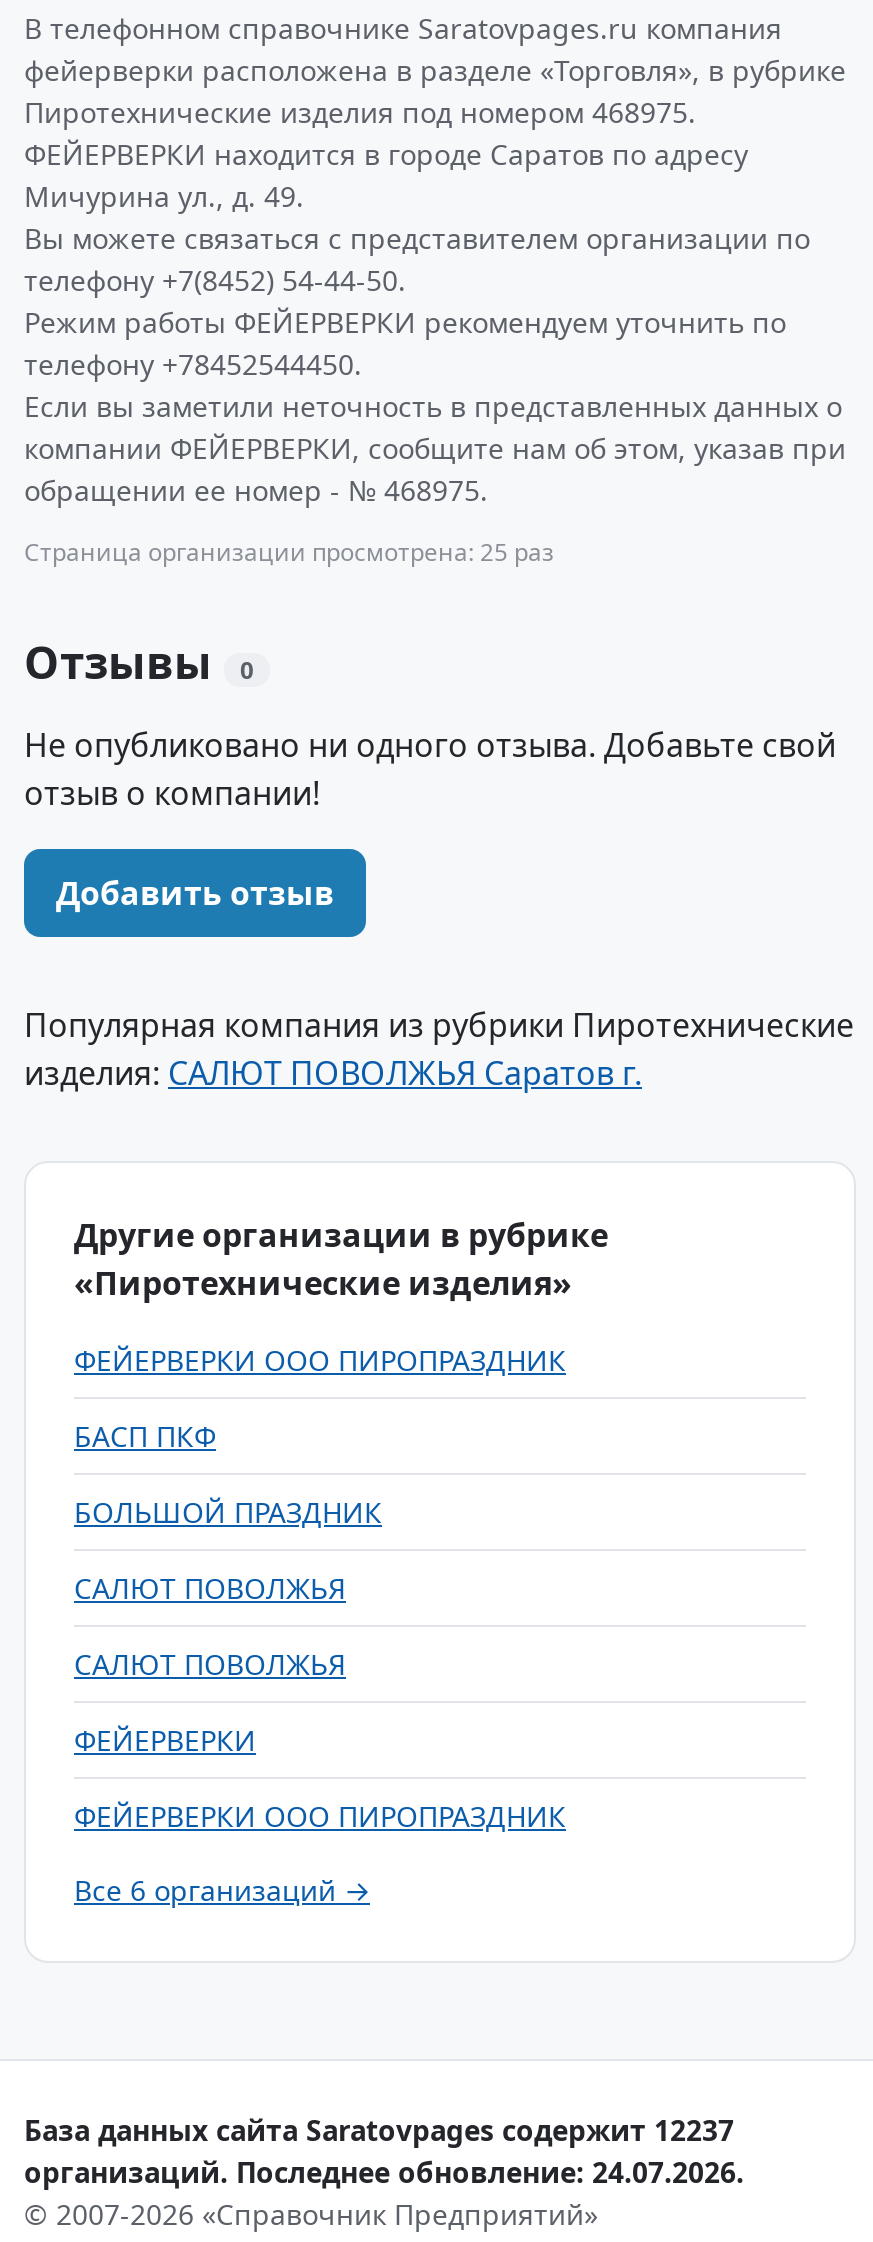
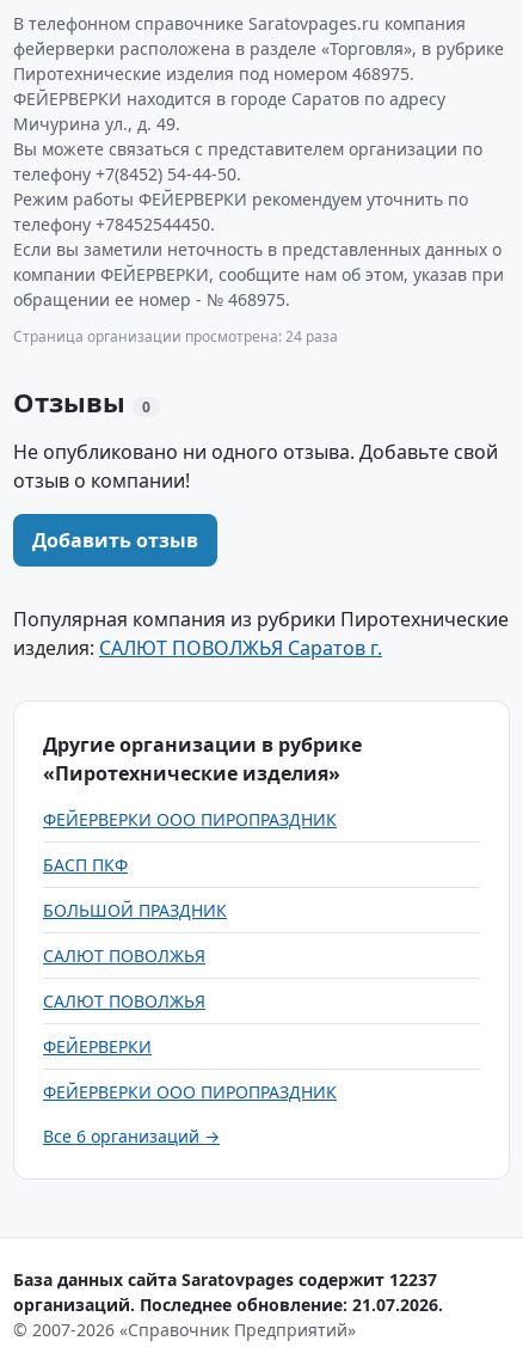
- Страница организации просмотрена: 25 раз
+ Страница организации просмотрена: 24 раза

- организаций. Последнее обновление: 24.07.2026.
+ организаций. Последнее обновление: 21.07.2026.
